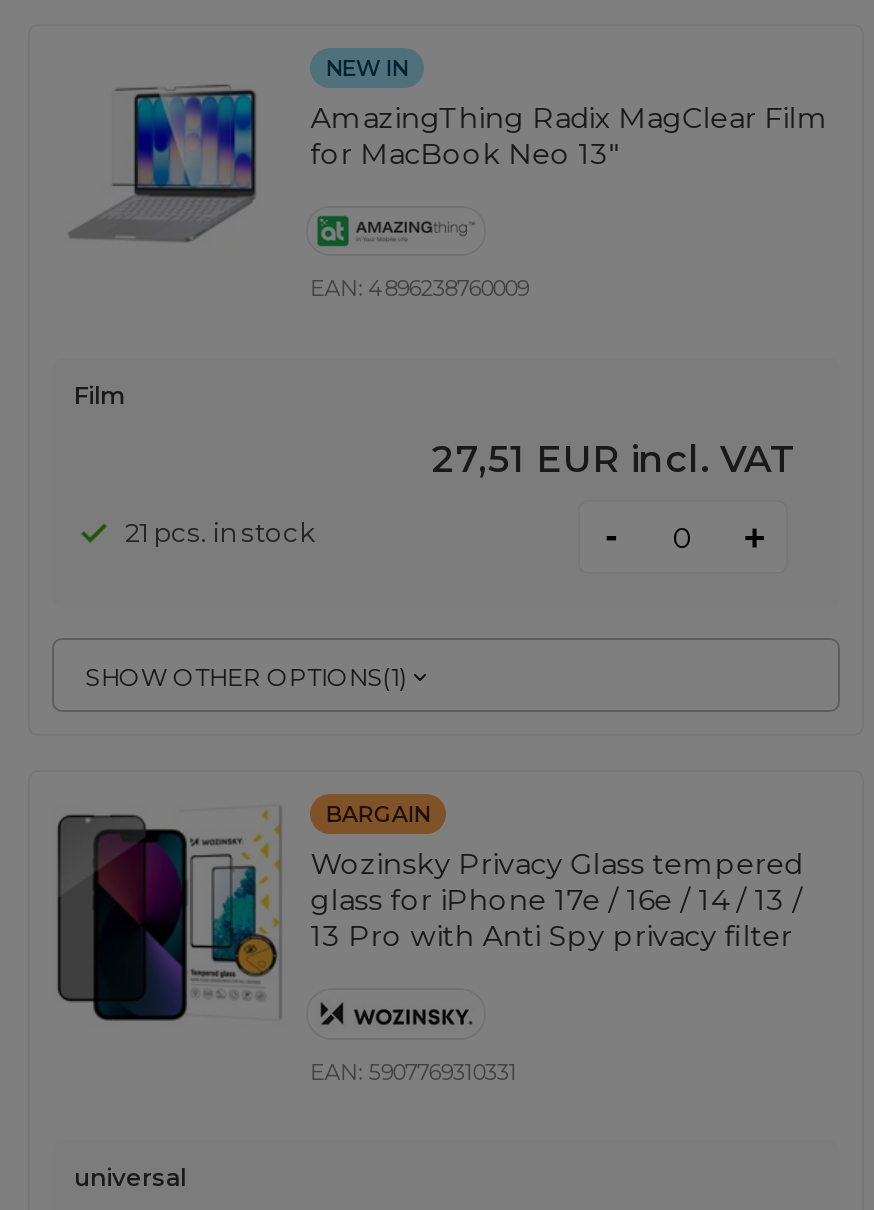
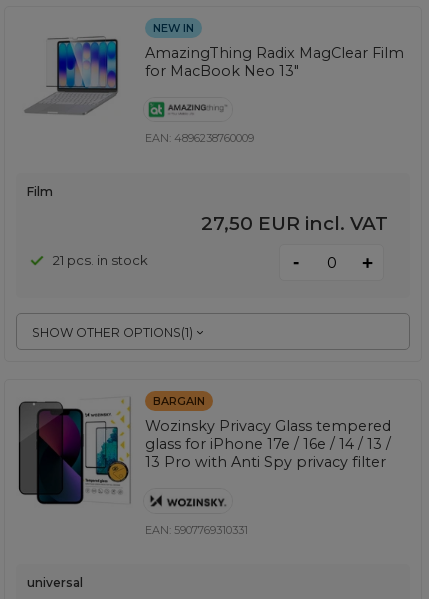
- 27,51 EUR incl. VAT
+ 27,50 EUR incl. VAT
